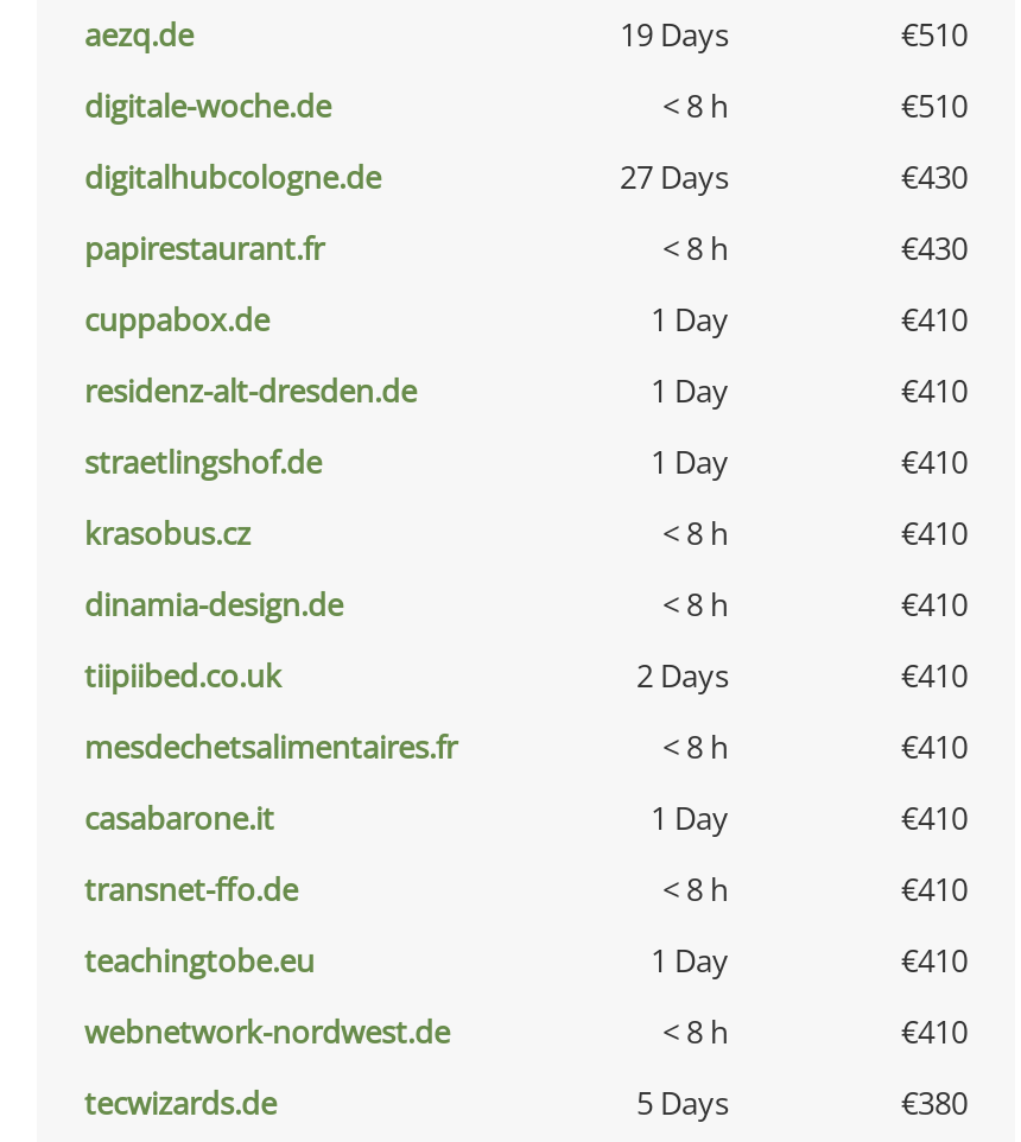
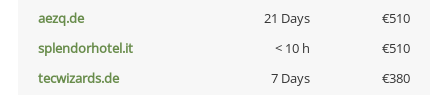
- 19 Days
+ 21 Days

- digitale-woche.de
- < 8 h
+ splendorhotel.it
+ < 10 h

- digitalhubcologne.de
- 27 Days
- €430
- papirestaurant.fr
- < 8 h
- €430
- cuppabox.de
- 1 Day
- €410
- residenz-alt-dresden.de
- 1 Day
- €410
- straetlingshof.de
- 1 Day
- €410
- krasobus.cz
- < 8 h
- €410
- dinamia-design.de
- < 8 h
- €410
- tiipiibed.co.uk
- 2 Days
- €410
- mesdechetsalimentaires.fr
- < 8 h
- €410
- casabarone.it
- 1 Day
- €410
- transnet-ffo.de
- < 8 h
- €410
- teachingtobe.eu
- 1 Day
- €410
- webnetwork-nordwest.de
- < 8 h
- €410

- 5 Days
+ 7 Days
